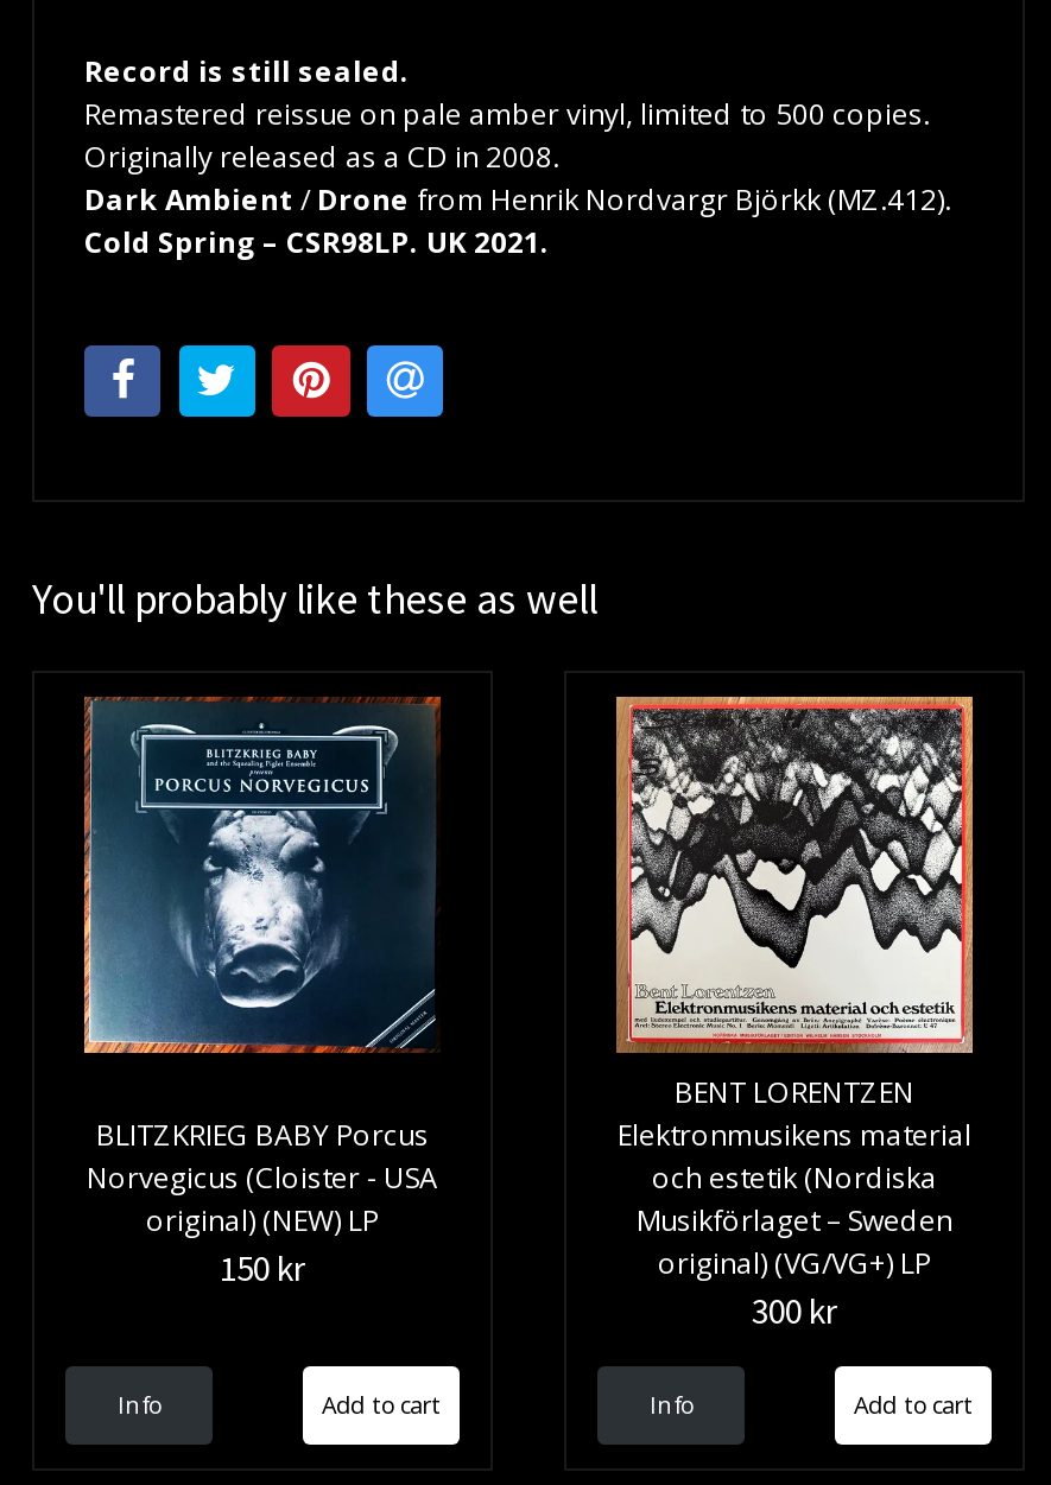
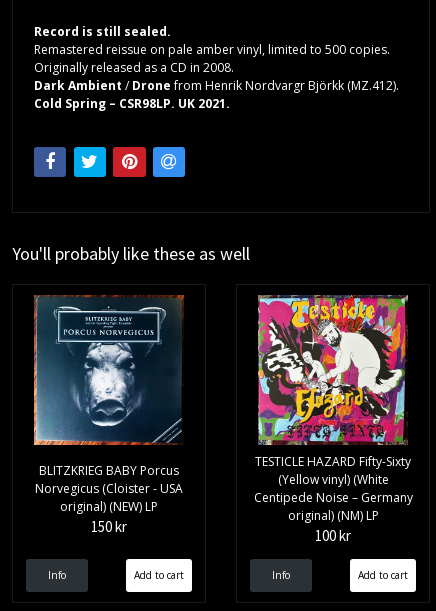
- [image]
- BENT LORENTZEN
- Elektronmusikens material
- och estetik (Nordiska
- Musikförlaget – Sweden
- original) (VG/VG+) LP
- 300 kr
+ [image]
+ TESTICLE HAZARD Fifty-Sixty
+ (Yellow vinyl) (White
+ Centipede Noise – Germany
+ original) (NM) LP
+ 100 kr
